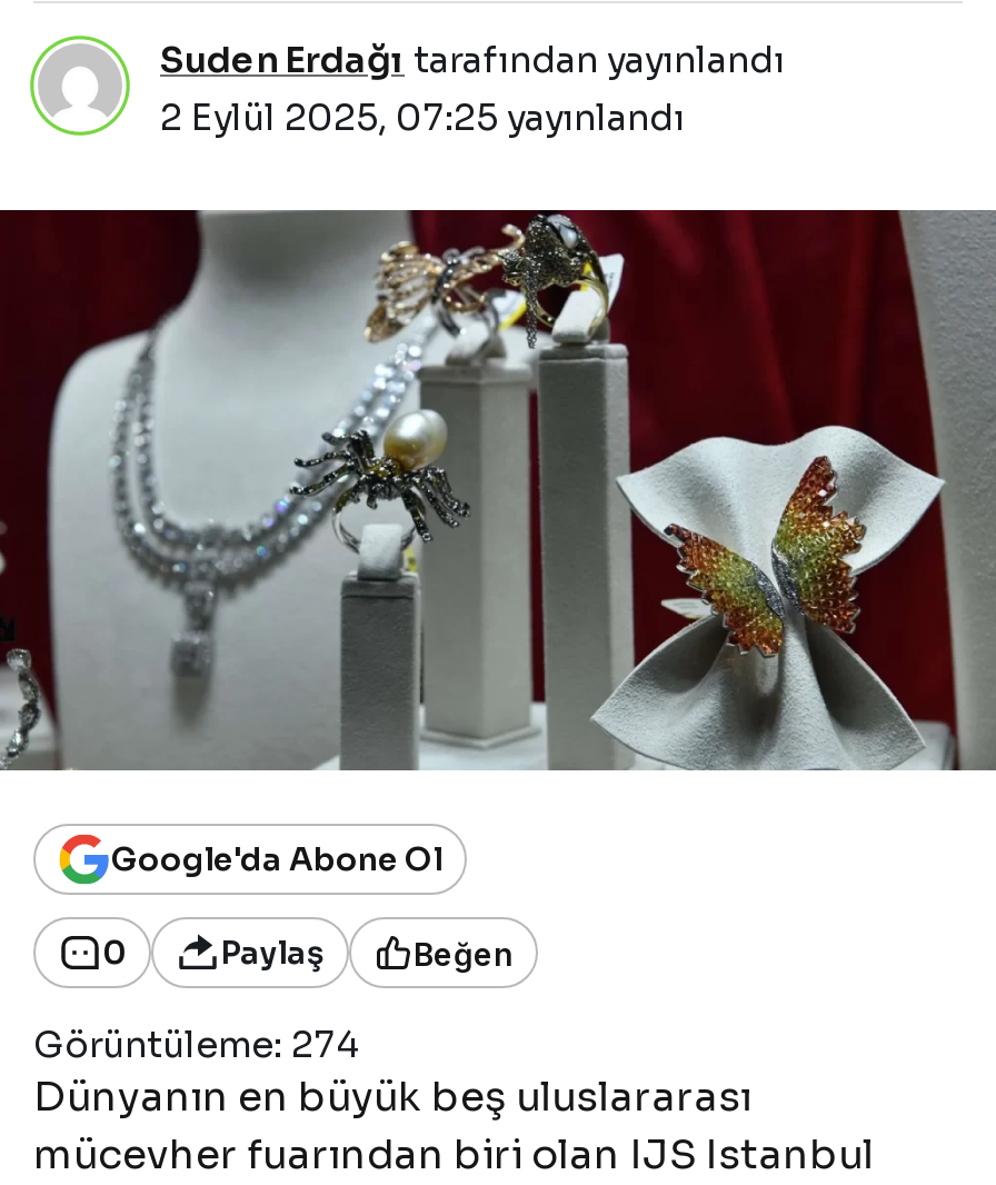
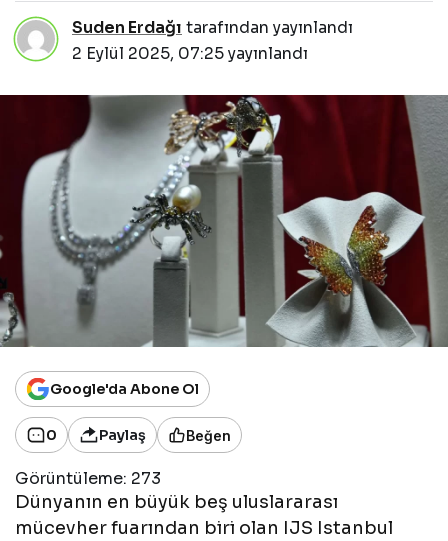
- Görüntüleme: 274
+ Görüntüleme: 273
